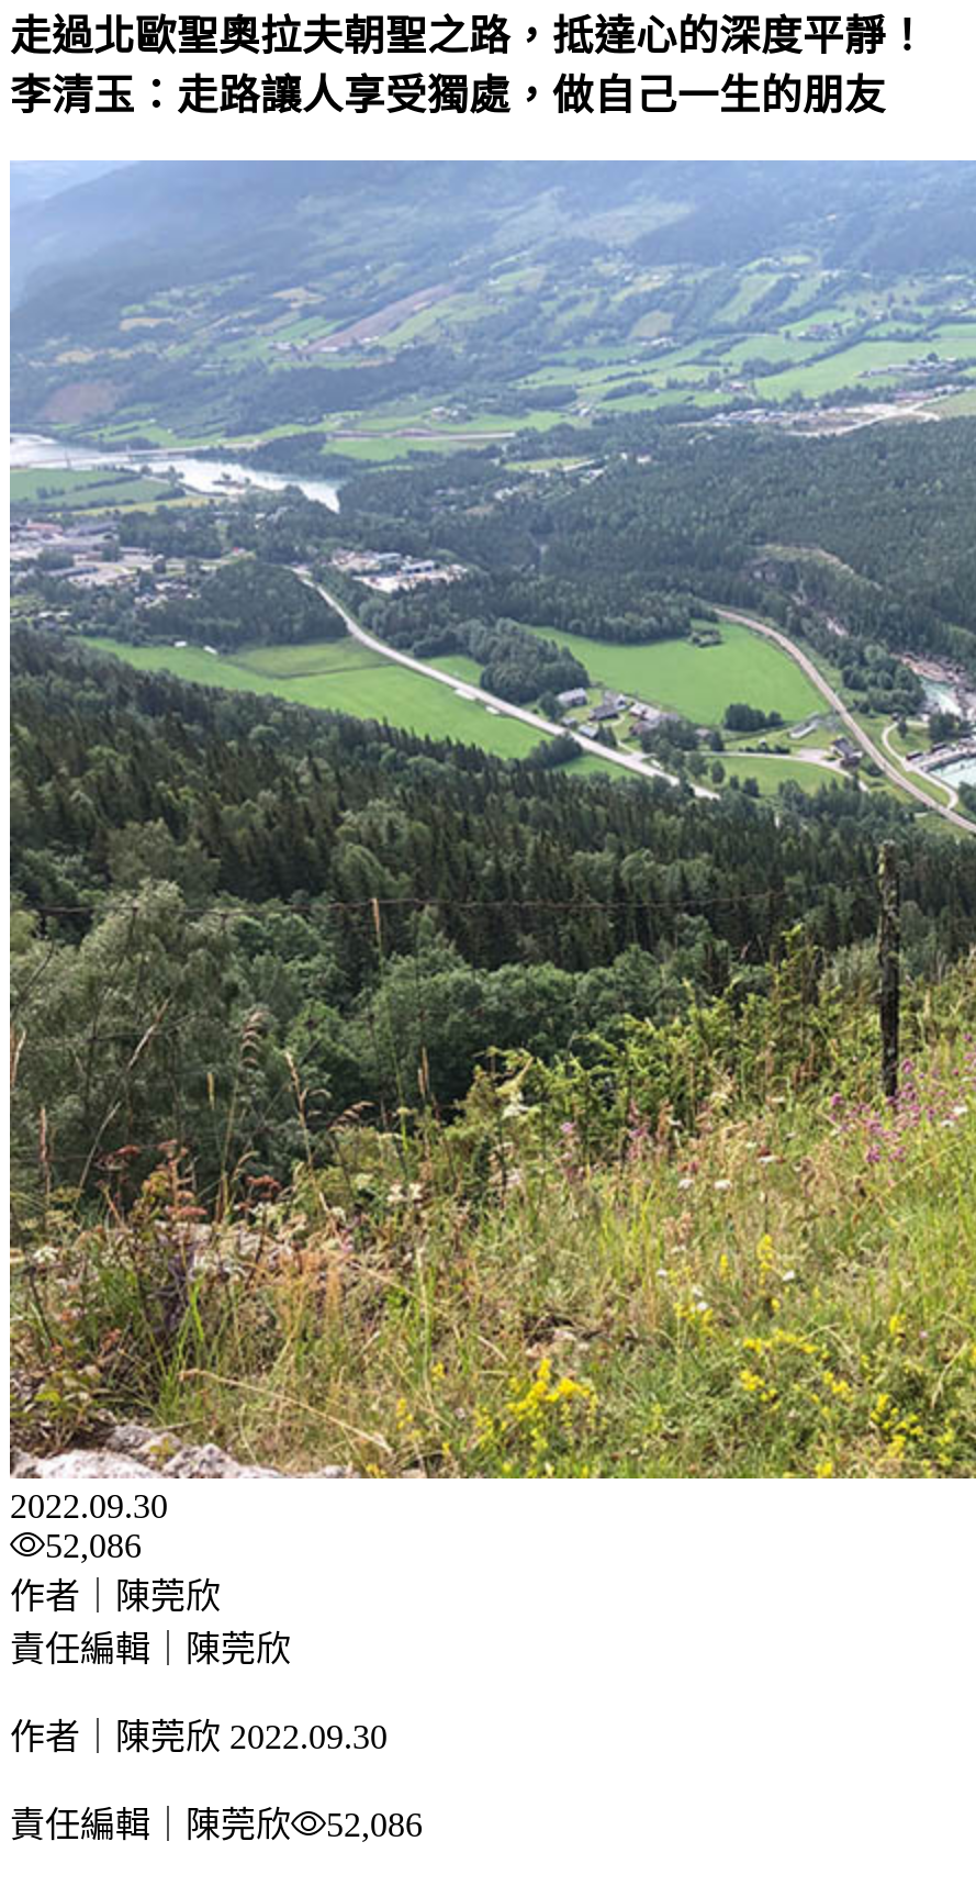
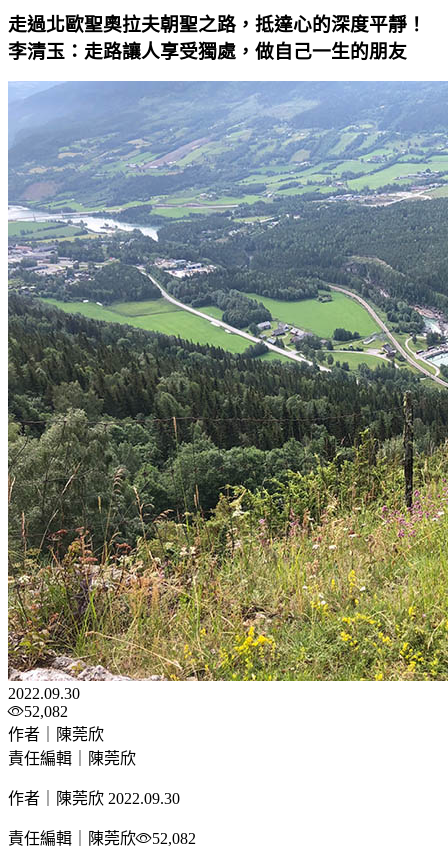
- 52,086
+ 52,082

- 責任編輯｜陳莞欣 52,086
+ 責任編輯｜陳莞欣 52,082
